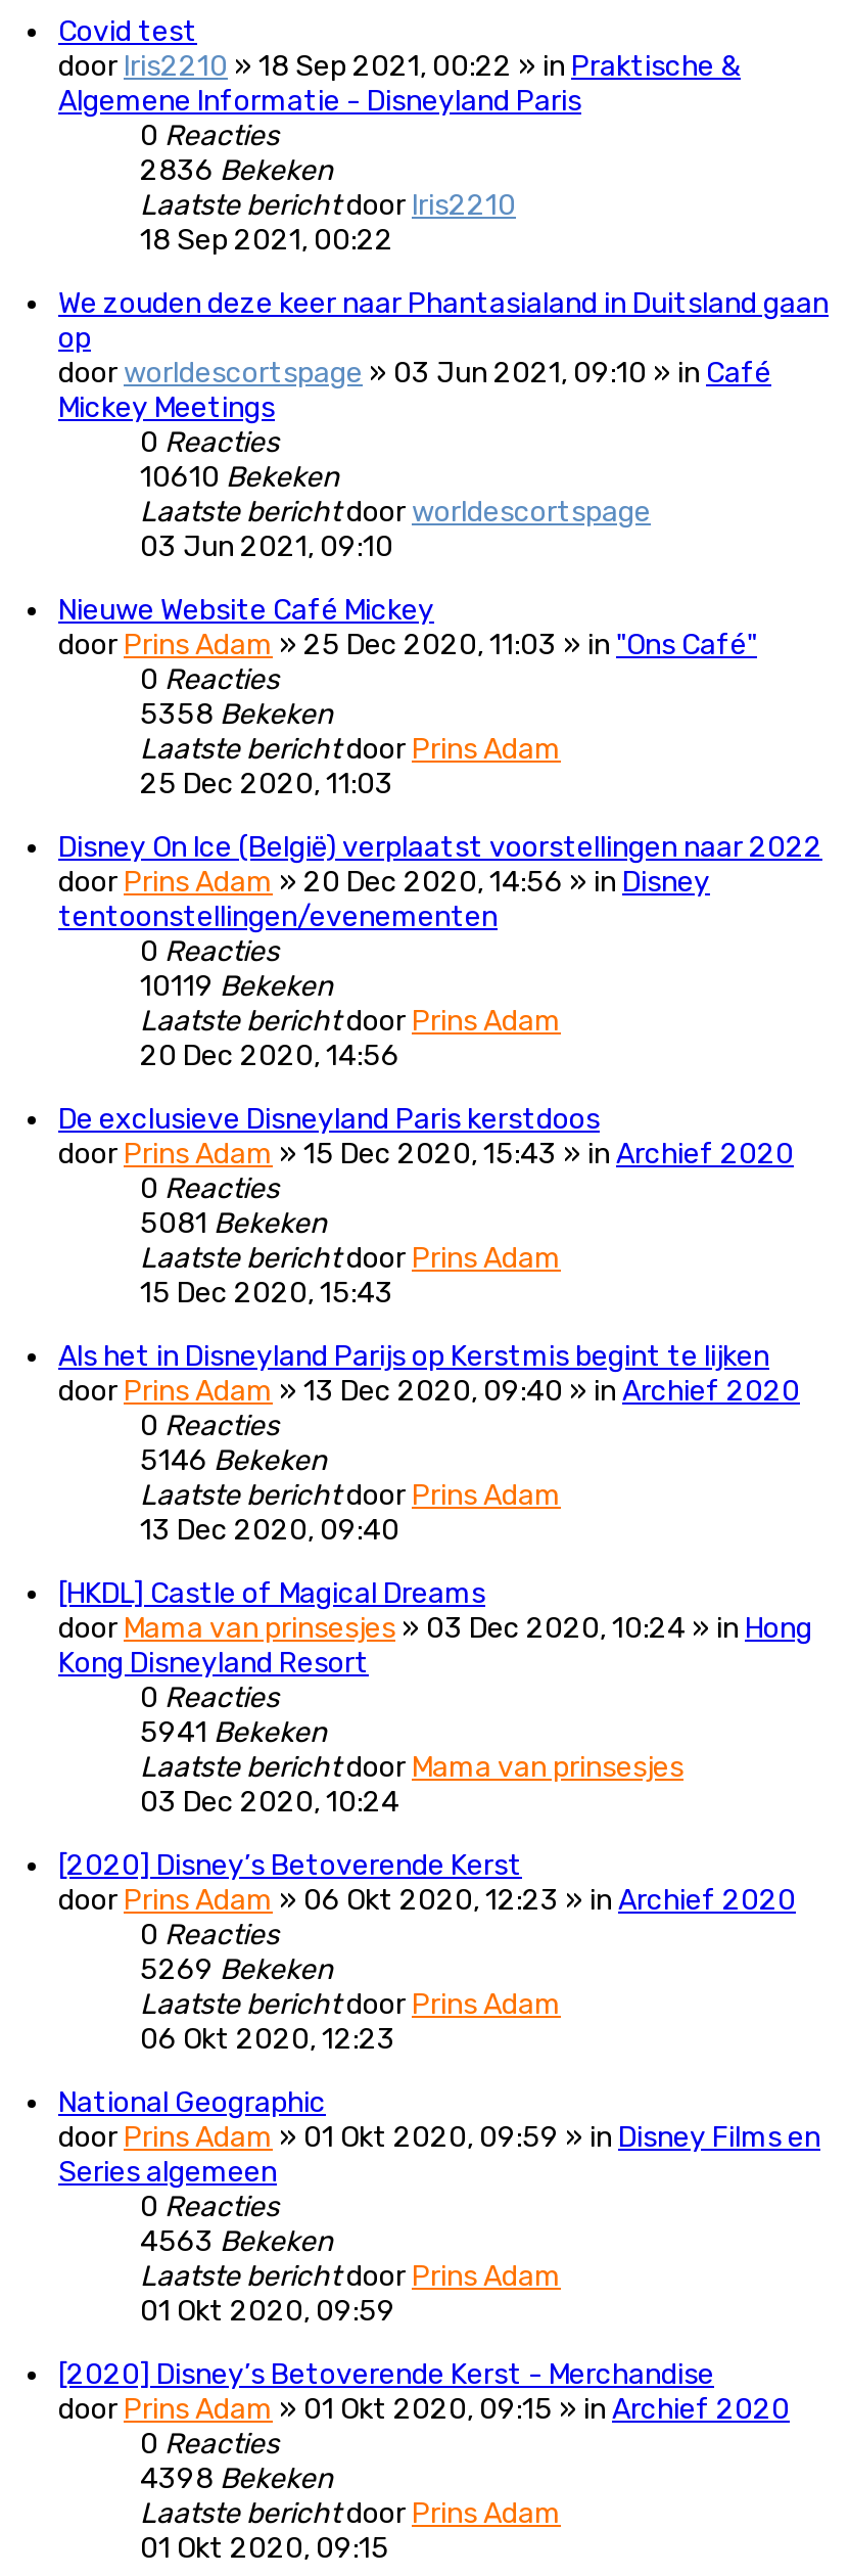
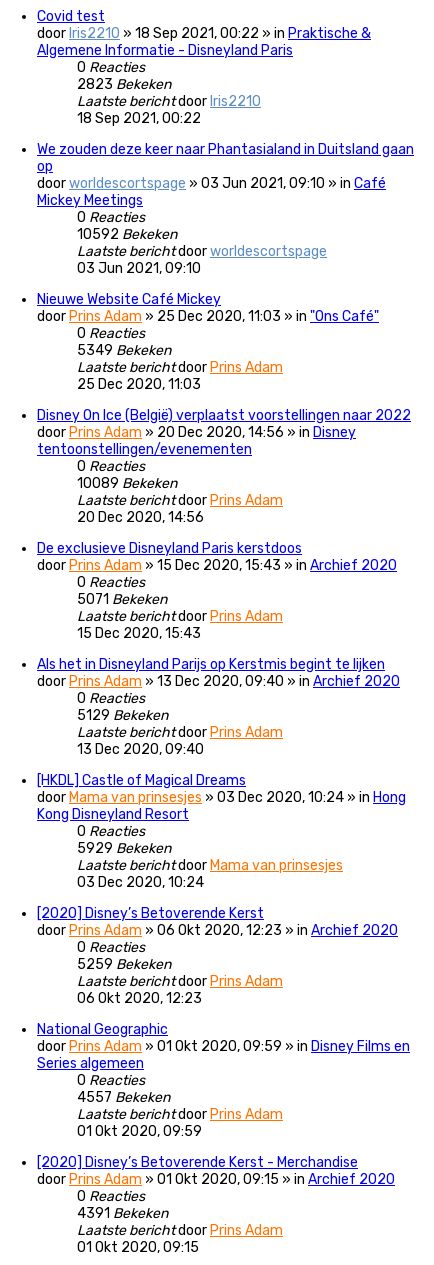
- 2836 Bekeken
+ 2823 Bekeken

- 10610 Bekeken
+ 10592 Bekeken

- 5358 Bekeken
+ 5349 Bekeken

- 10119 Bekeken
+ 10089 Bekeken

- 5081 Bekeken
+ 5071 Bekeken

- 5146 Bekeken
+ 5129 Bekeken

- 5941 Bekeken
+ 5929 Bekeken

- 5269 Bekeken
+ 5259 Bekeken

- 4563 Bekeken
+ 4557 Bekeken

- 4398 Bekeken
+ 4391 Bekeken
